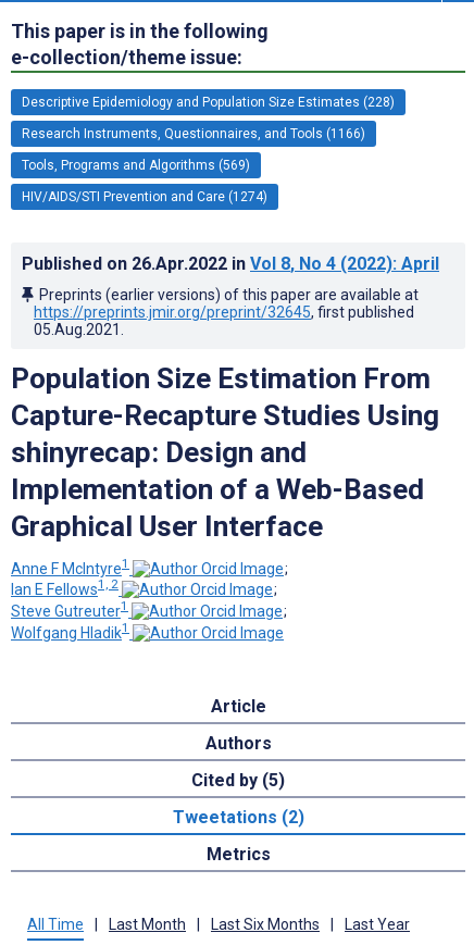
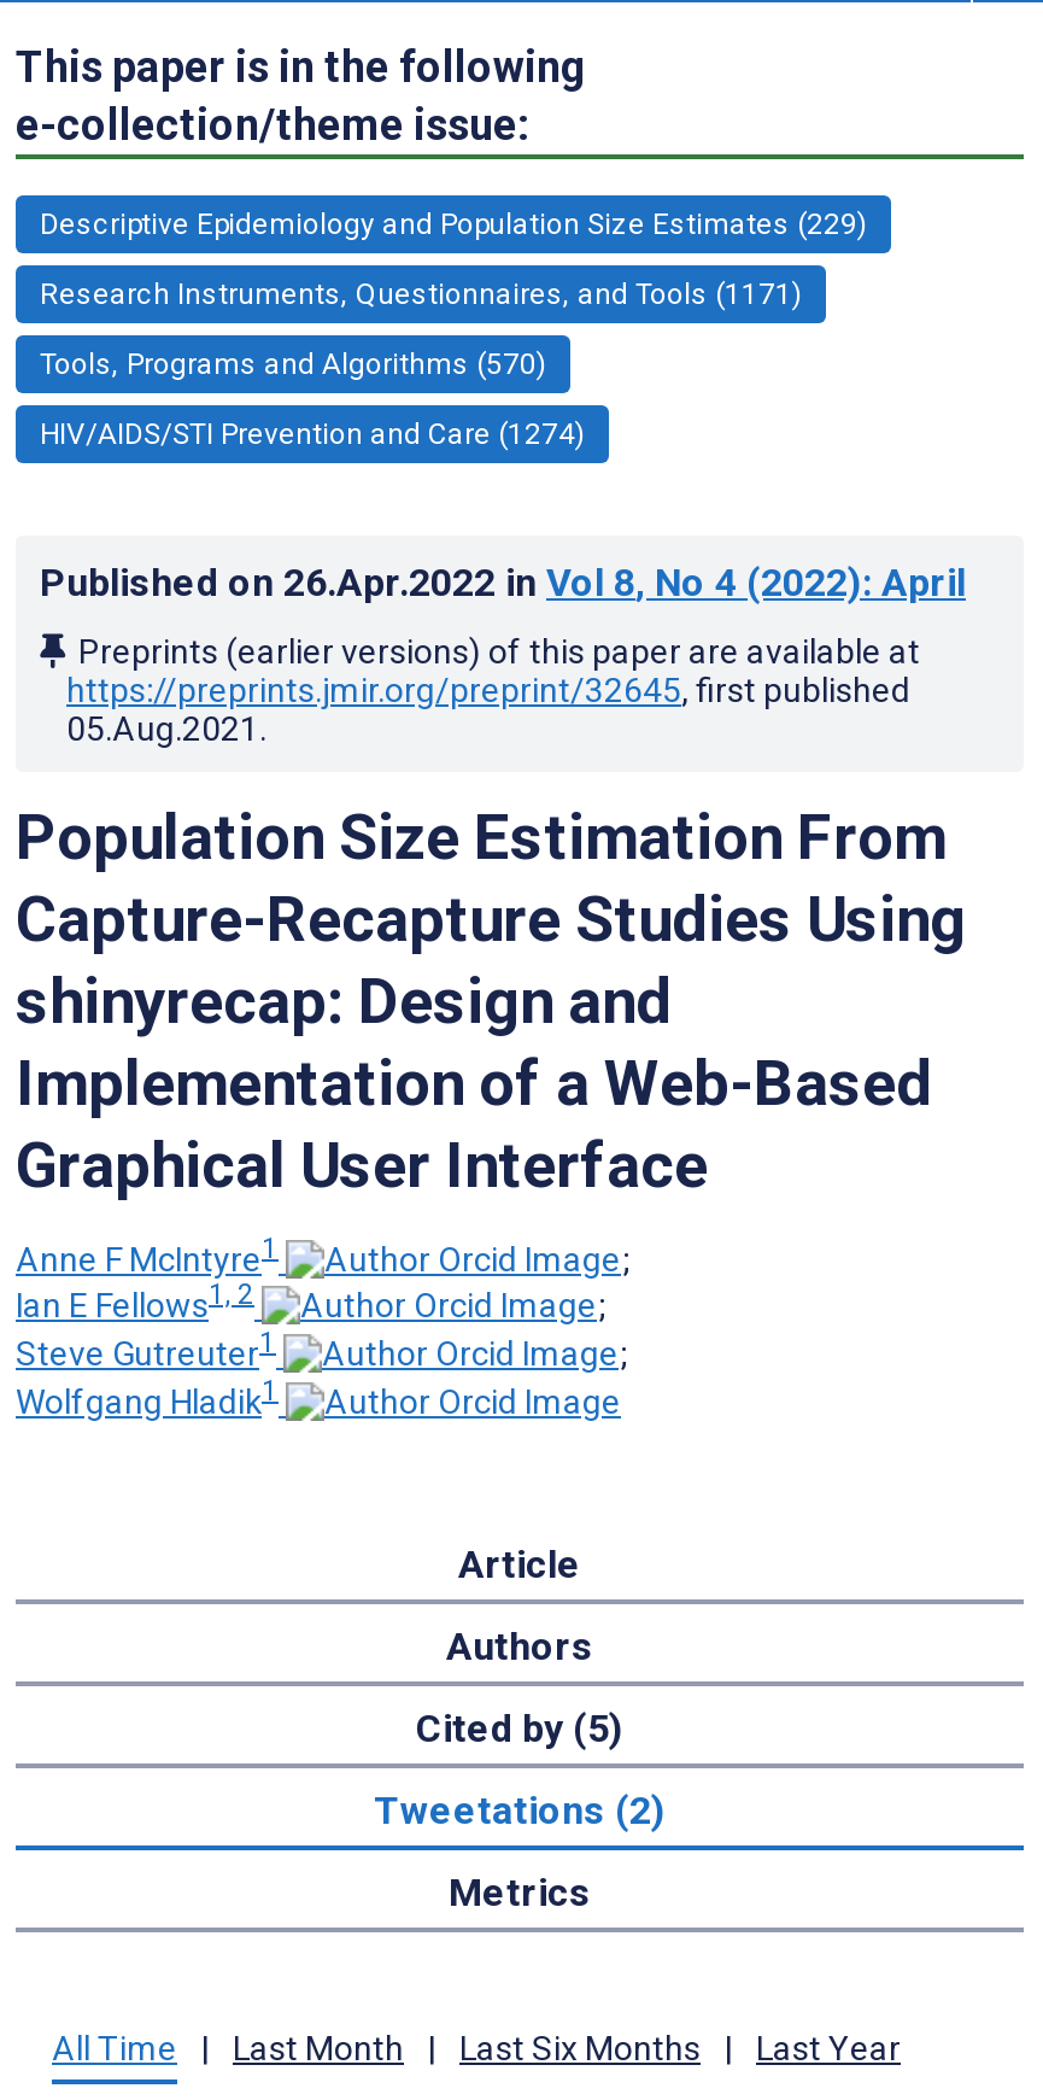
- Descriptive Epidemiology and Population Size Estimates (228)
+ Descriptive Epidemiology and Population Size Estimates (229)

- Research Instruments, Questionnaires, and Tools (1166)
+ Research Instruments, Questionnaires, and Tools (1171)

- Tools, Programs and Algorithms (569)
+ Tools, Programs and Algorithms (570)
